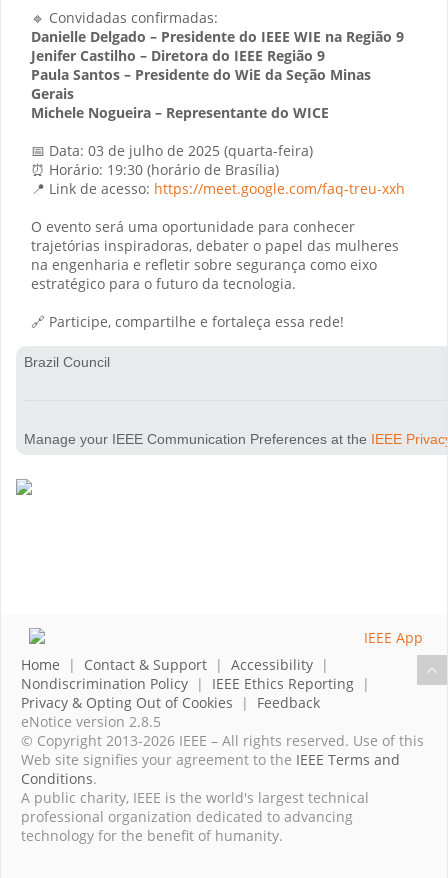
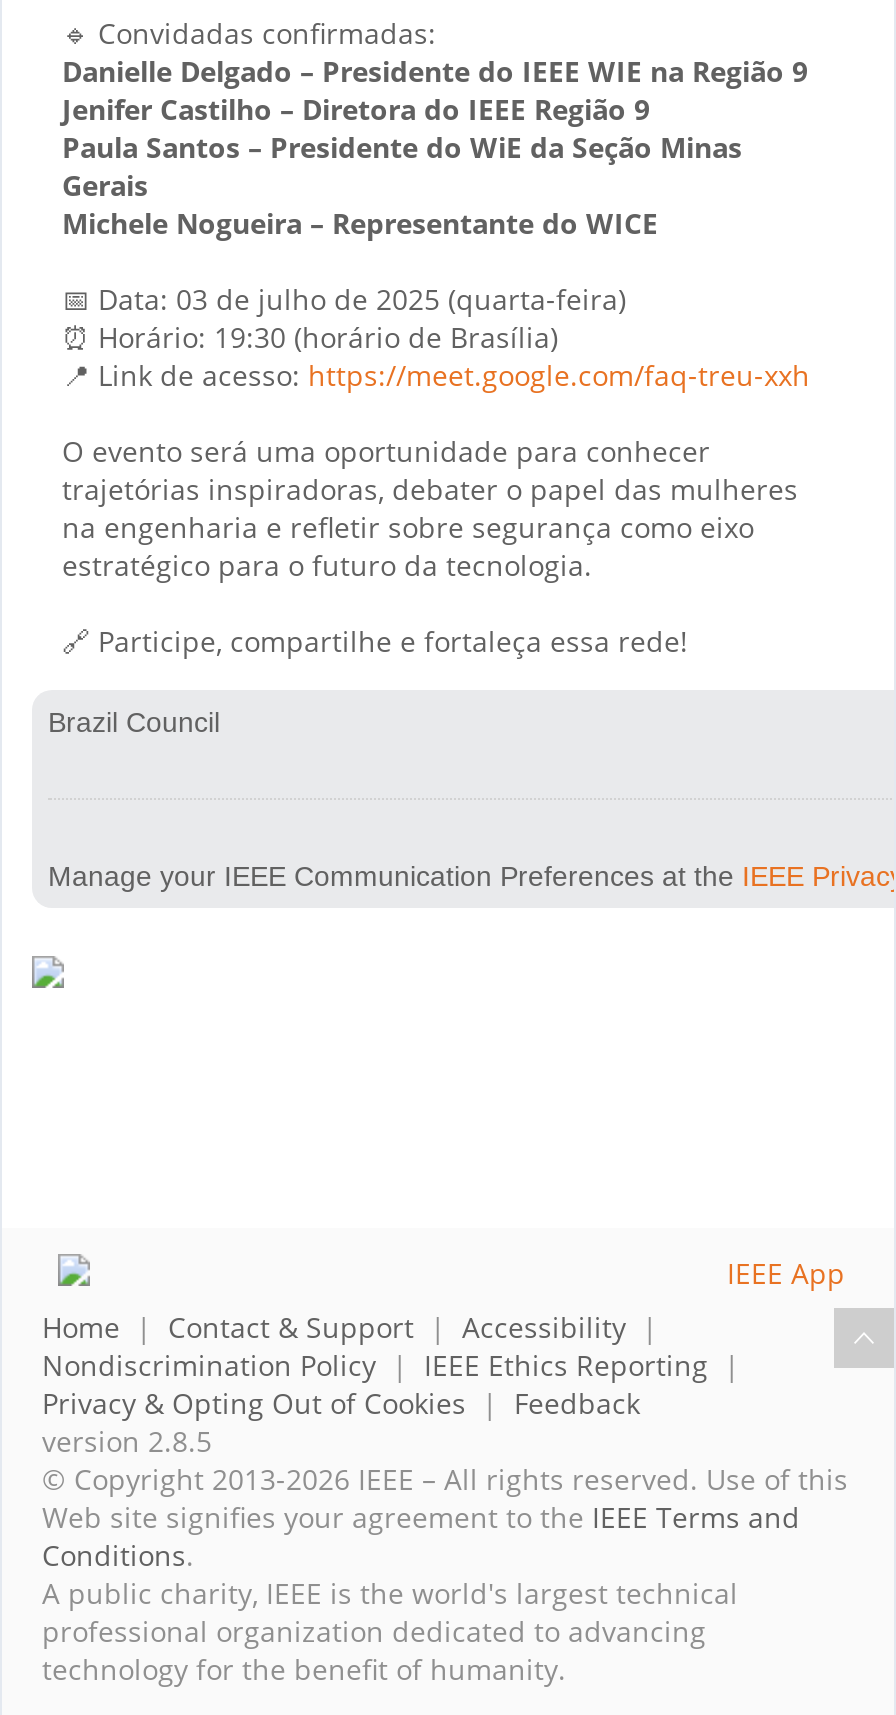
- eNotice version 2.8.5
+ version 2.8.5
